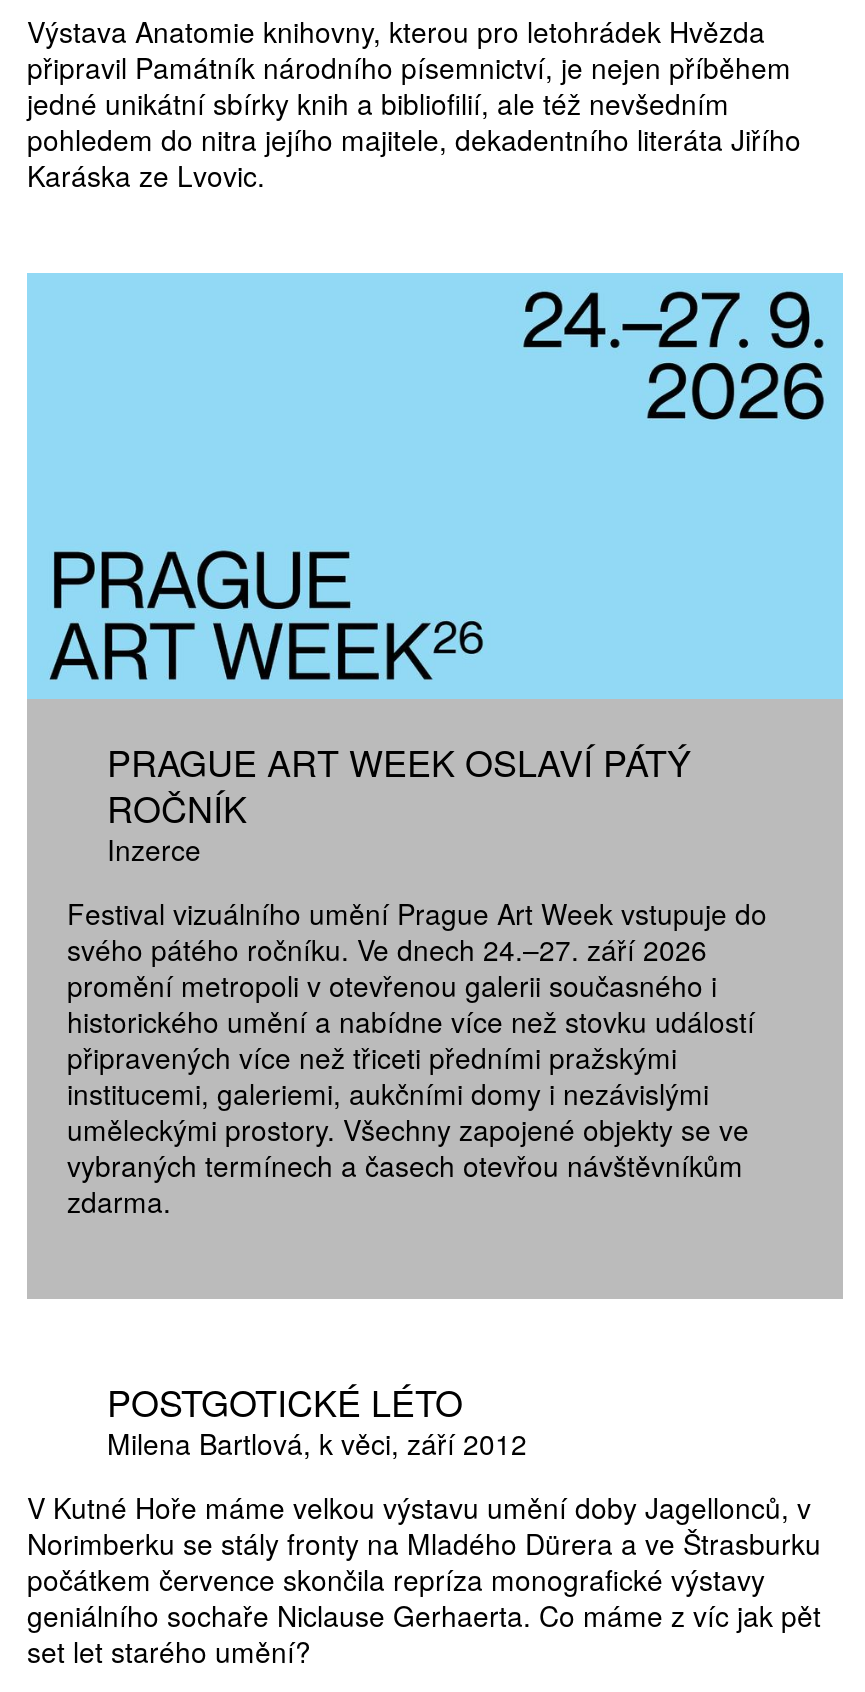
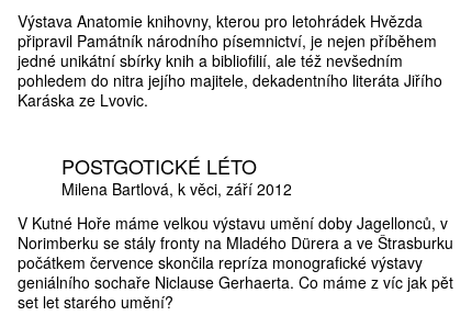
- [image]
- PRAGUE ART WEEK OSLAVÍ PÁTÝ
- ROČNÍK
- Inzerce
- Festival vizuálního umění Prague Art Week vstupuje do
- svého pátého ročníku. Ve dnech 24.–27. září 2026
- promění metropoli v otevřenou galerii současného i
- historického umění a nabídne více než stovku událostí
- připravených více než třiceti předními pražskými
- institucemi, galeriemi, aukčními domy i nezávislými
- uměleckými prostory. Všechny zapojené objekty se ve
- vybraných termínech a časech otevřou návštěvníkům
- zdarma.
